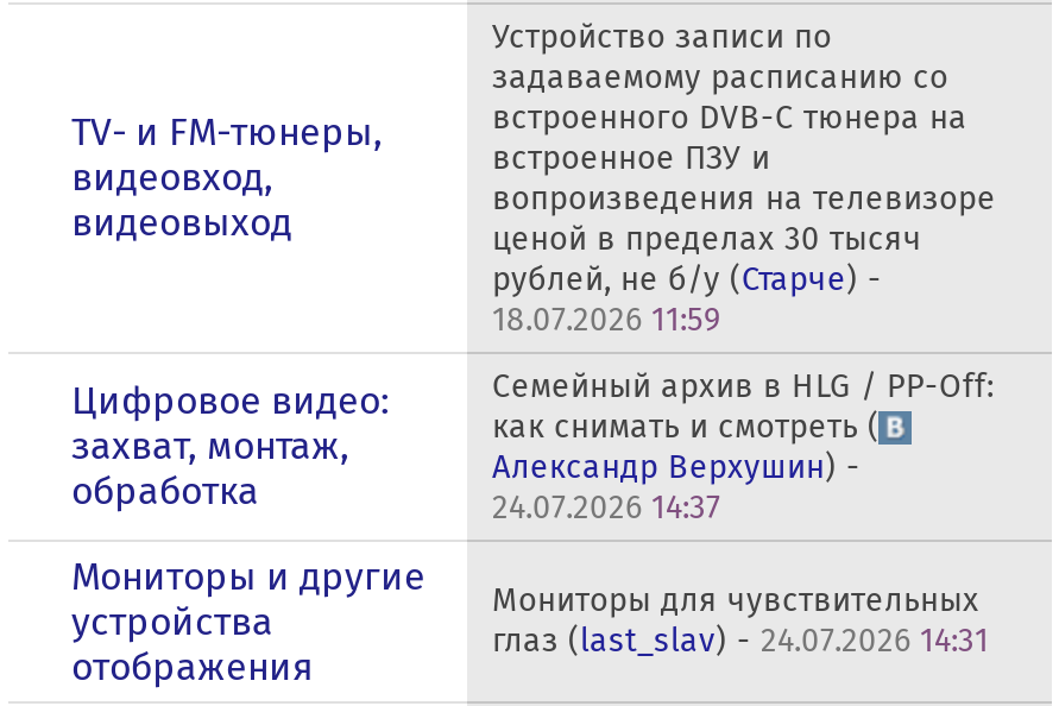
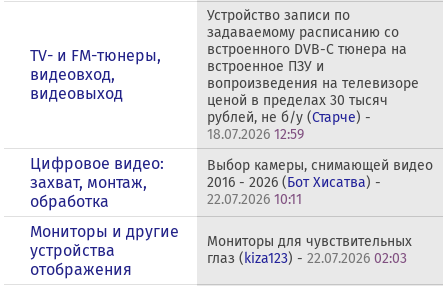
- 18.07.2026 11:59
+ 18.07.2026 12:59

- Семейный архив в HLG / PP-Off:
- как снимать и смотреть (
- Александр Верхушин) -
- 24.07.2026 14:37
+ Выбор камеры, снимающей видео
+ 2016 - 2026 (Бот Хисатва) -
+ 22.07.2026 10:11

- глаз (last_slav) - 24.07.2026 14:31
+ глаз (kiza123) - 22.07.2026 02:03
